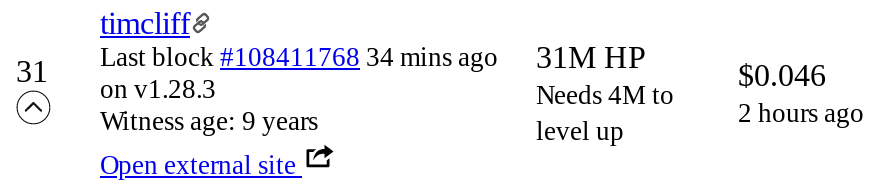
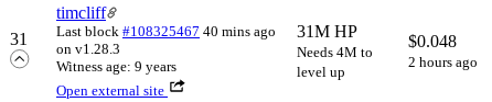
- Last block #108411768 34 mins ago
+ Last block #108325467 40 mins ago

- $0.046
+ $0.048
